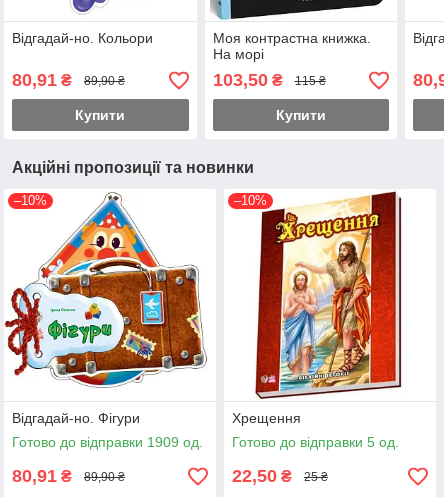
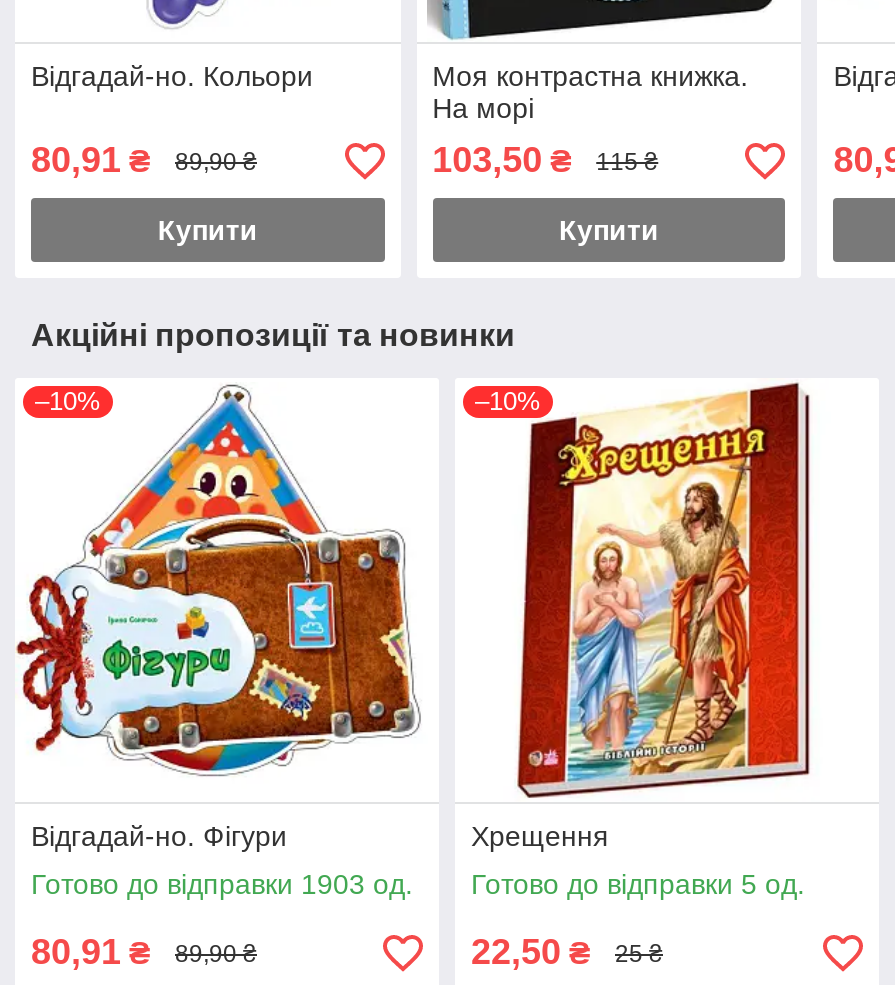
- Готово до відправки 1909 од.
+ Готово до відправки 1903 од.
